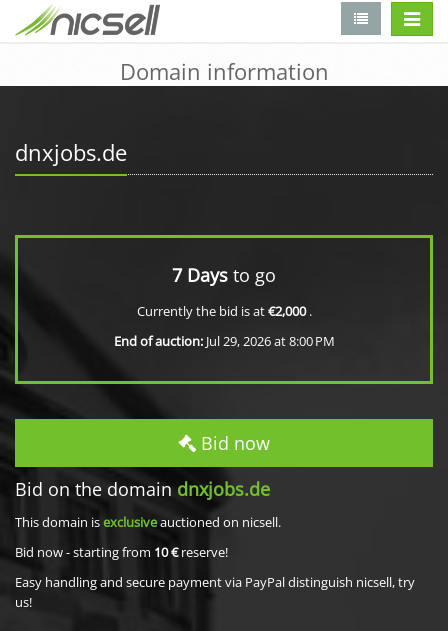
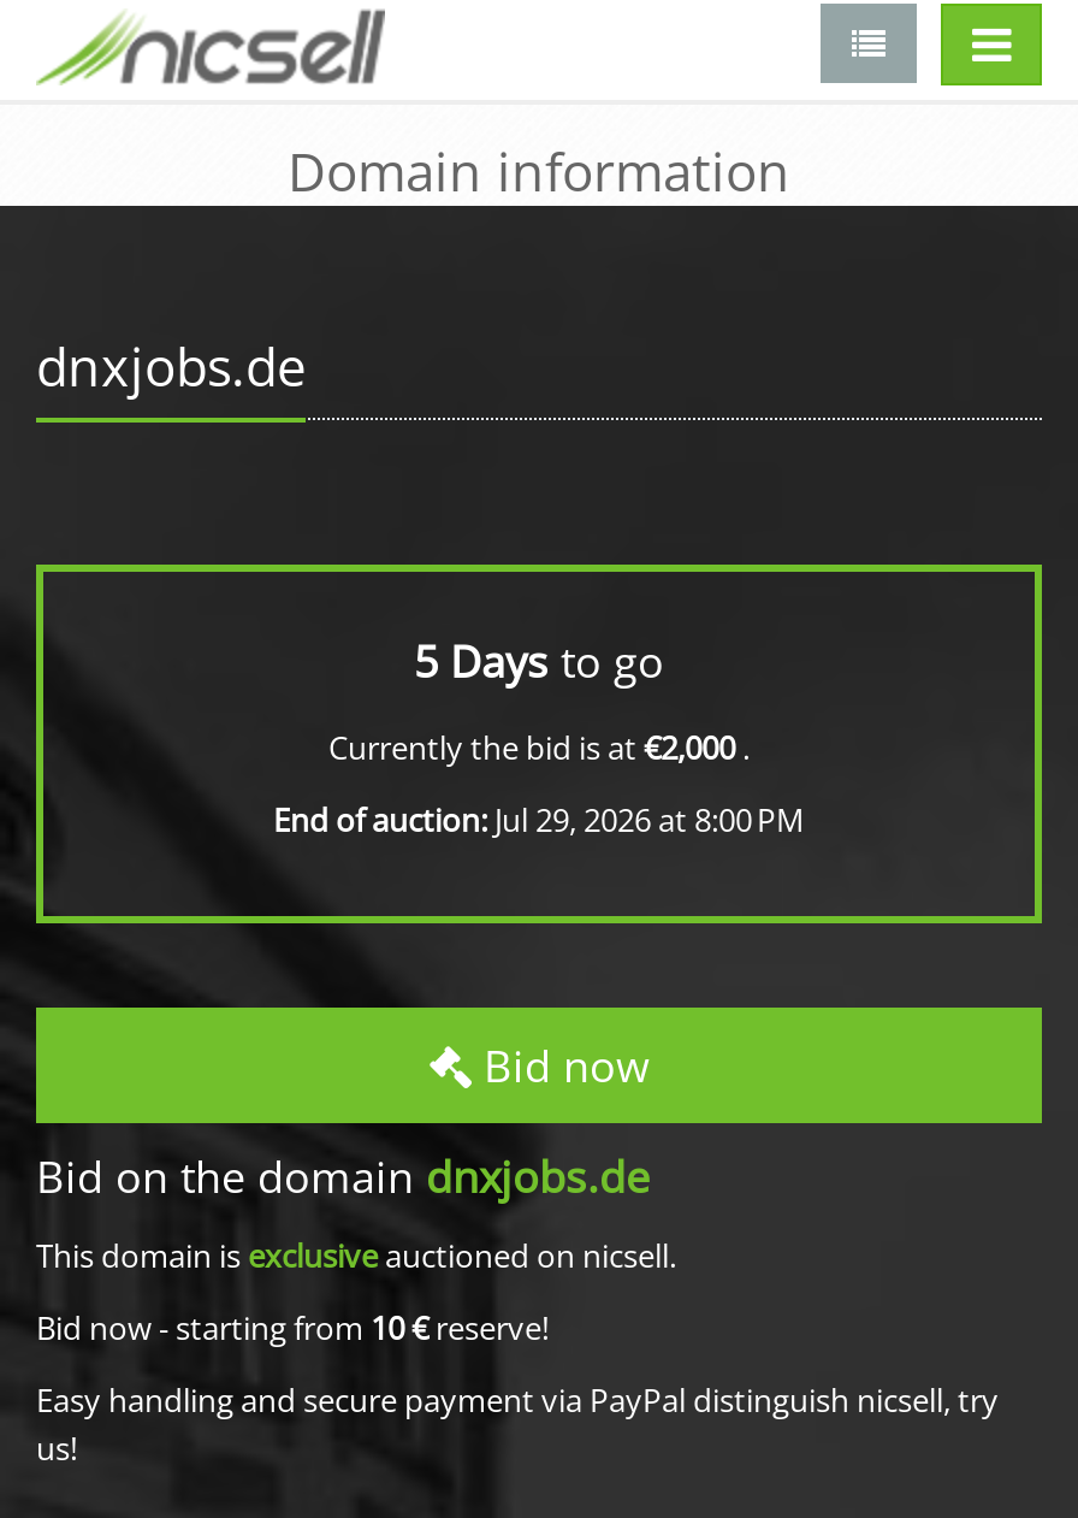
- 7 Days to go
+ 5 Days to go
